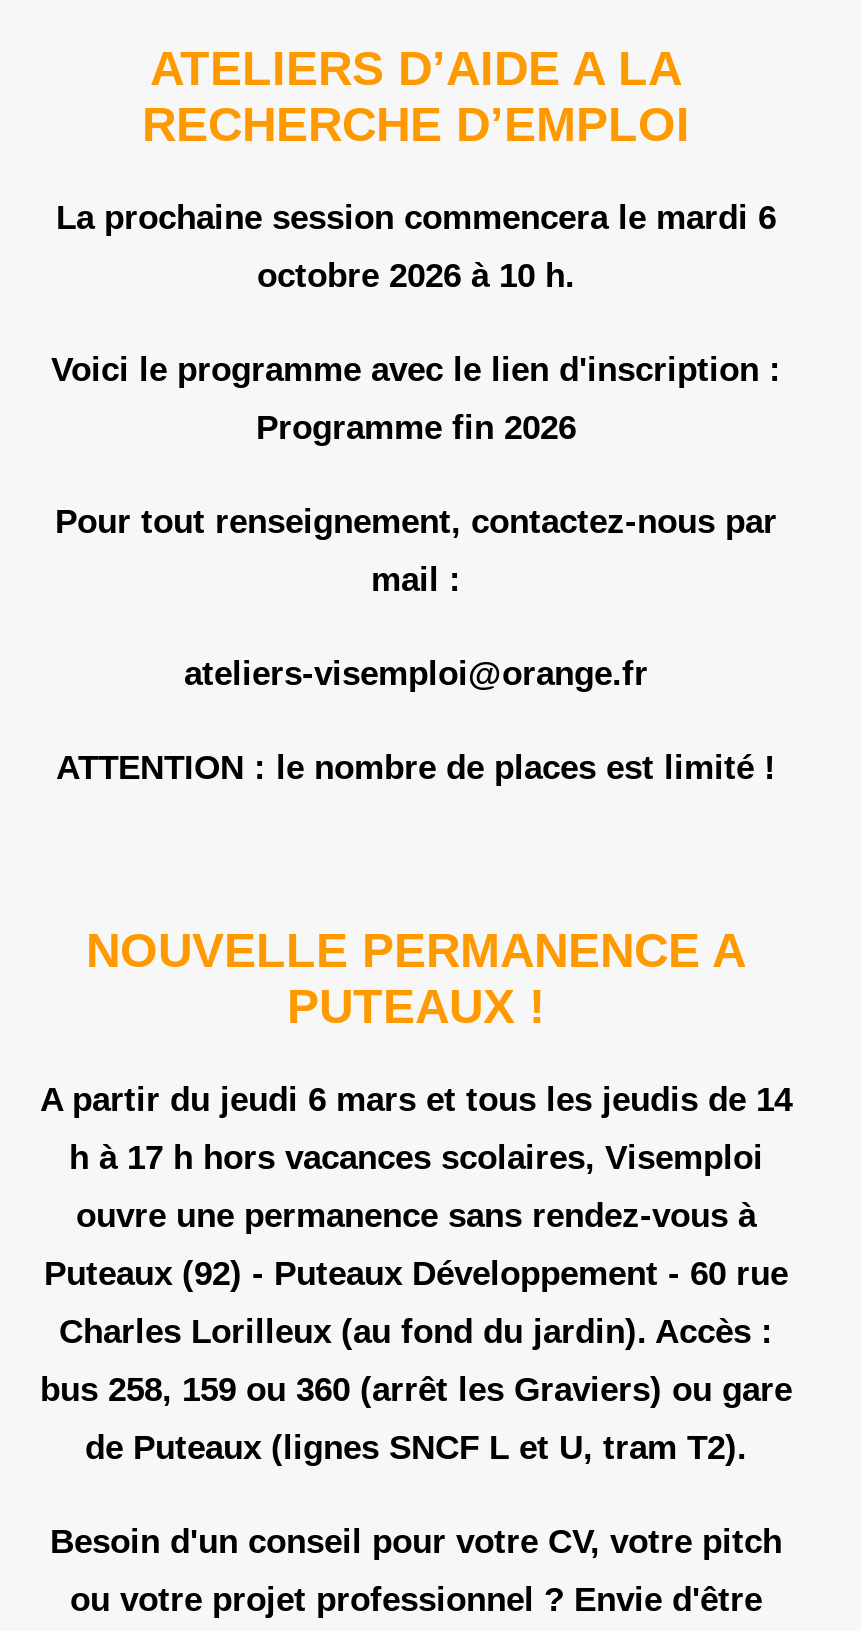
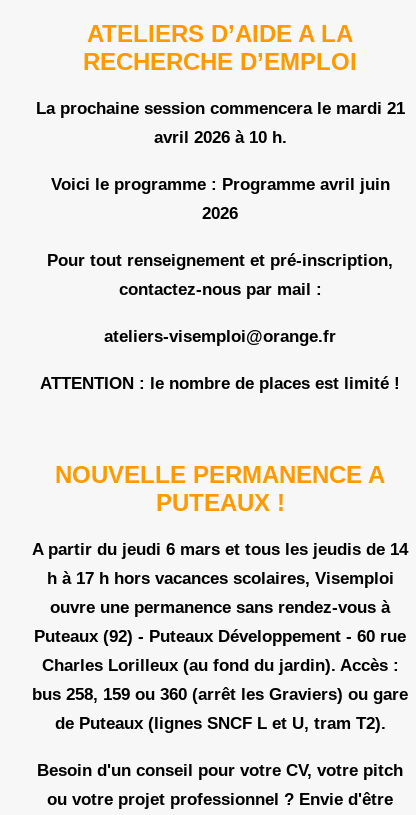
- La prochaine session commencera le mardi 6
+ La prochaine session commencera le mardi 21

- octobre 2026 à 10 h.
+ avril 2026 à 10 h.

- Voici le programme avec le lien d'inscription :
+ Voici le programme : Programme avril juin

- Programme fin 2026
+ 2026

- Pour tout renseignement, contactez-nous par
+ Pour tout renseignement et pré-inscription,

- mail :
+ contactez-nous par mail :
